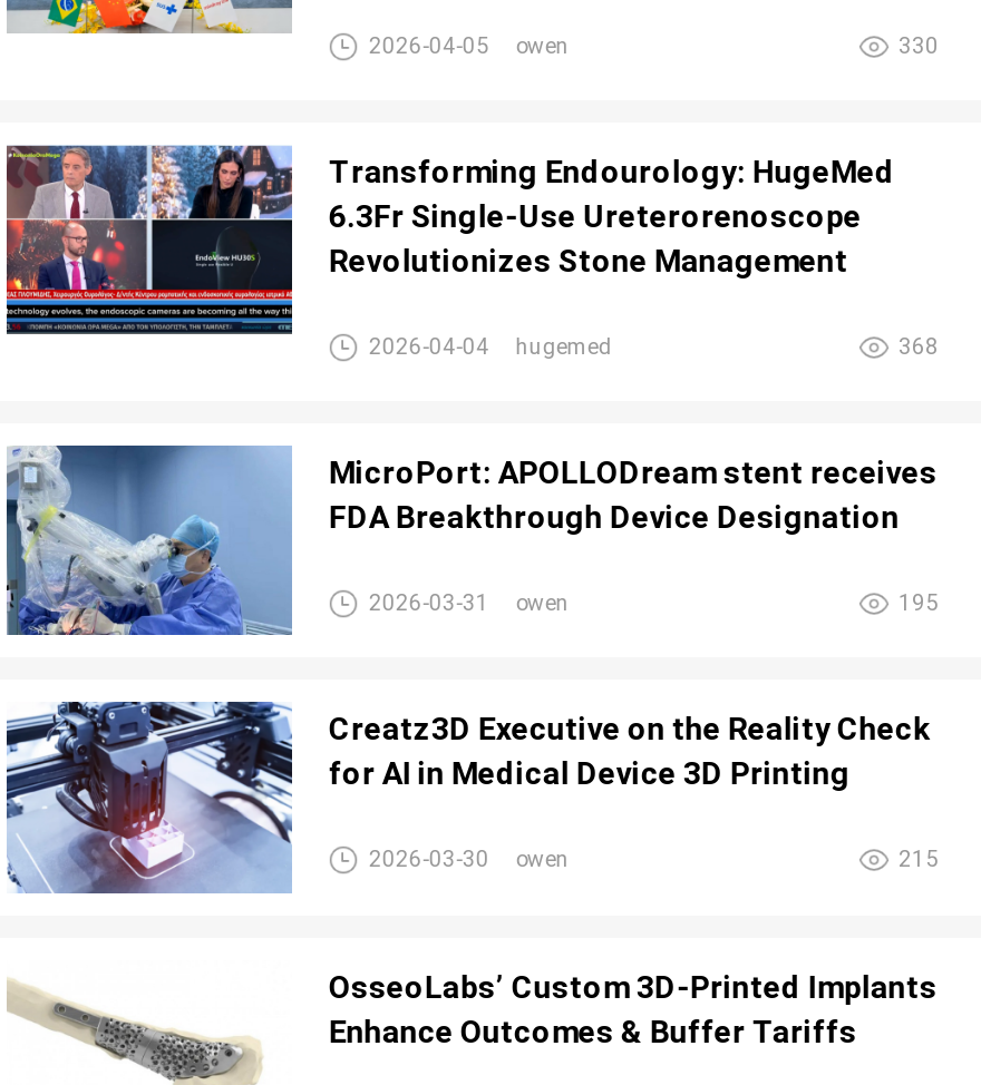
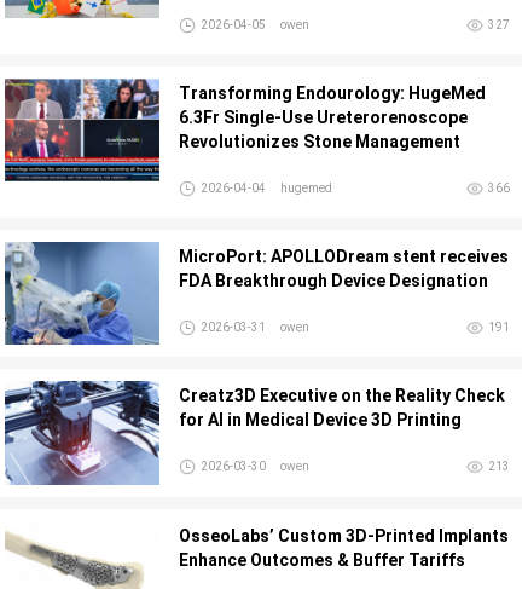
- 330
+ 327

- 368
+ 366

- 195
+ 191

- 215
+ 213
